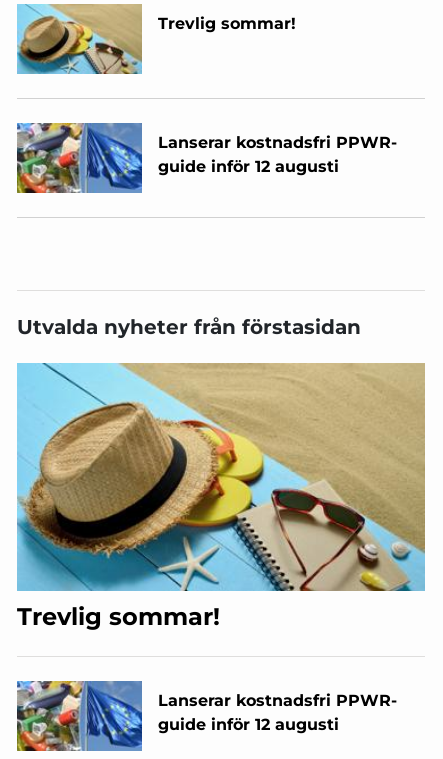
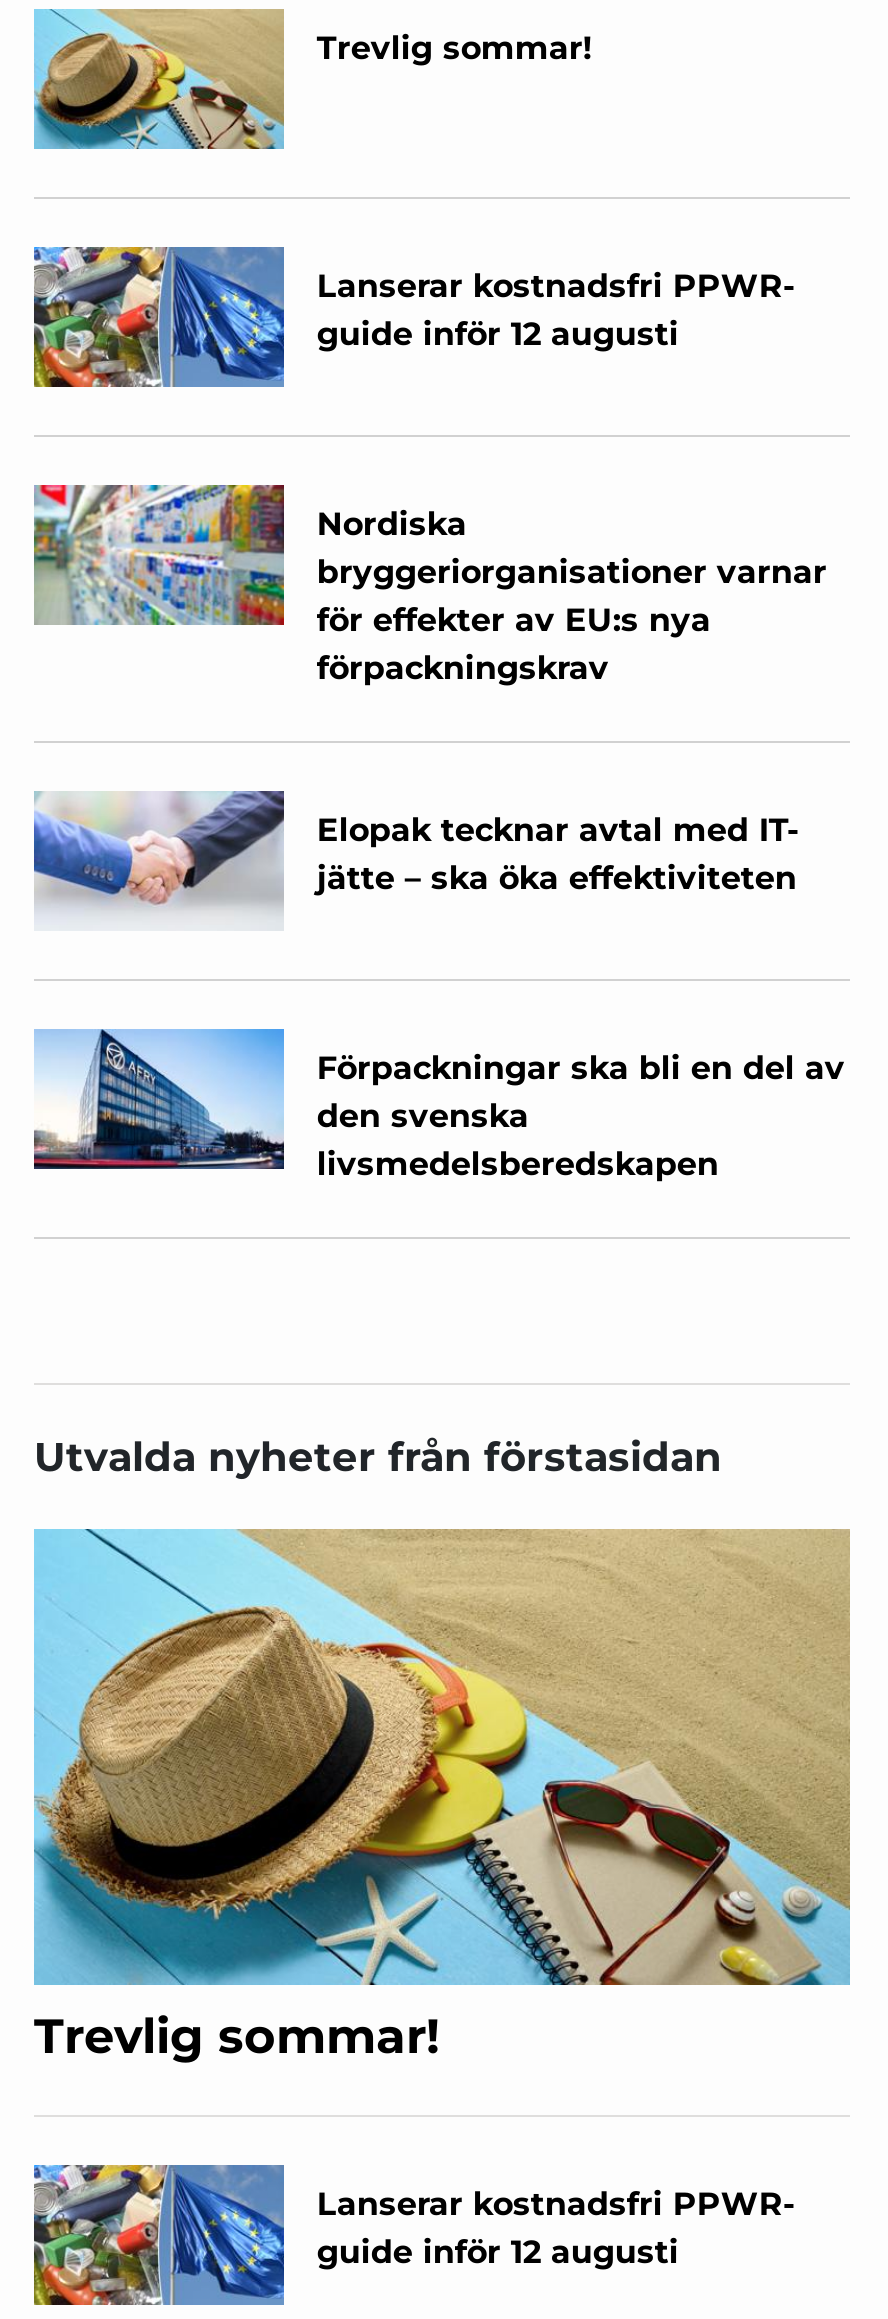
+ [image]
+ Nordiska
+ bryggeriorganisationer varnar
+ för effekter av EU:s nya
+ förpackningskrav

+ [image]
+ Elopak tecknar avtal med IT-
+ jätte – ska öka effektiviteten

+ [image]
+ Förpackningar ska bli en del av
+ den svenska
+ livsmedelsberedskapen
